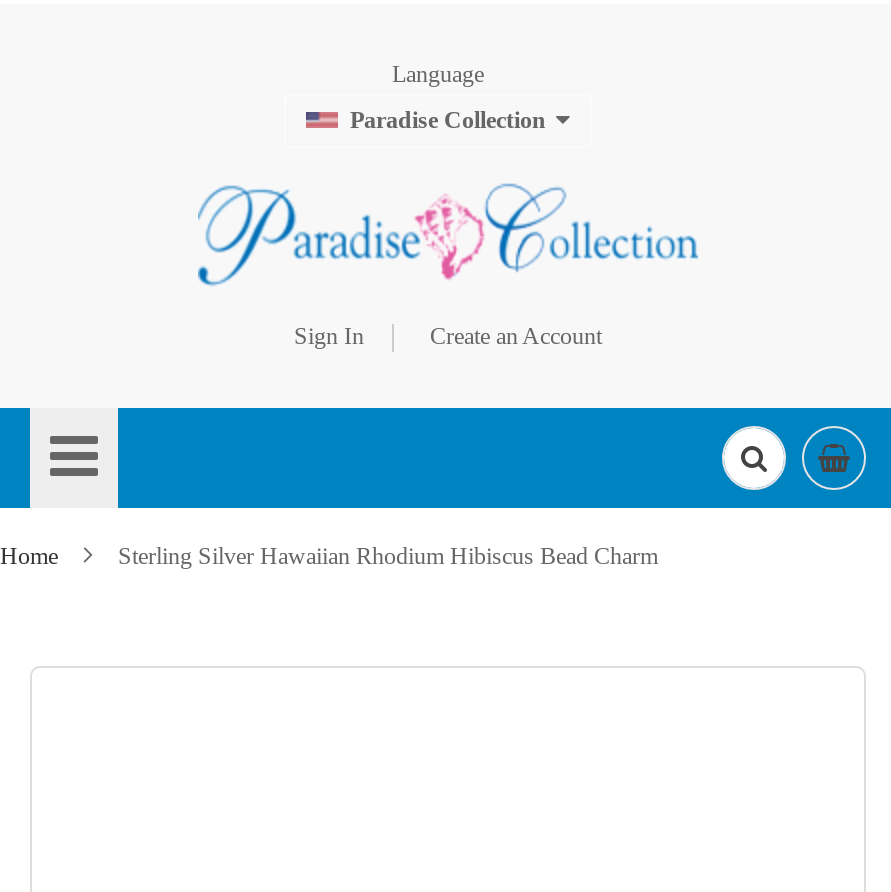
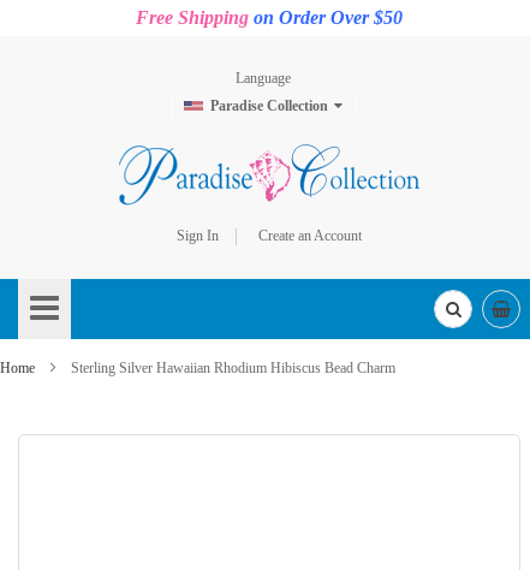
+ Free Shipping on Order Over $50
